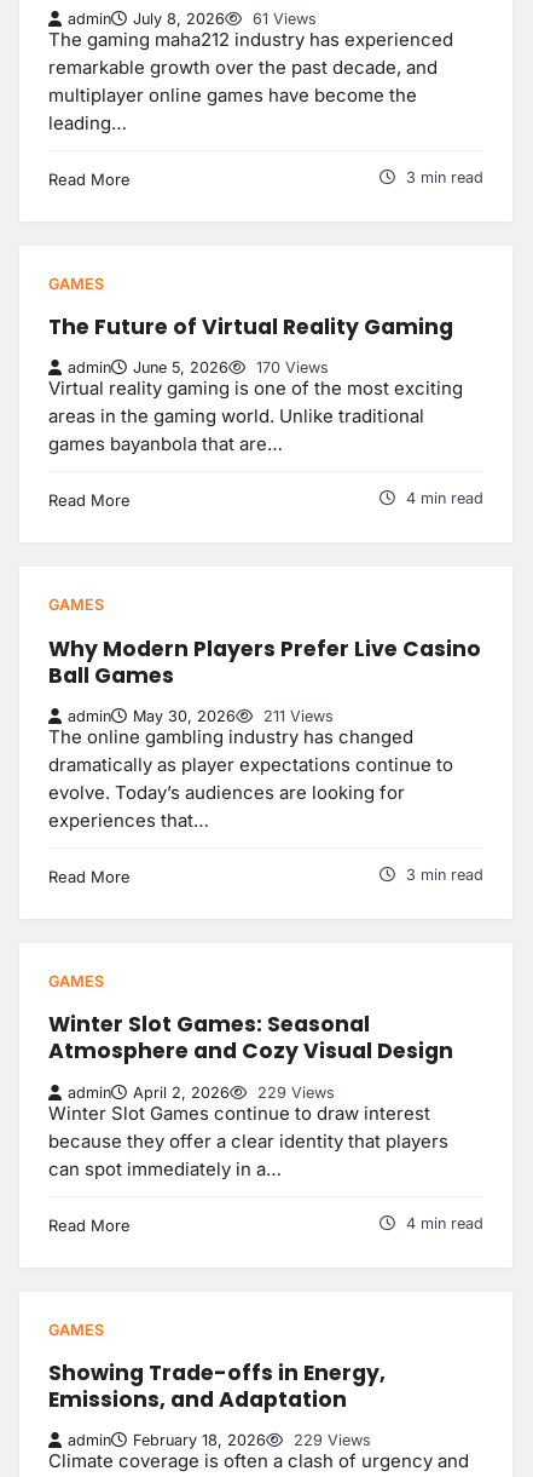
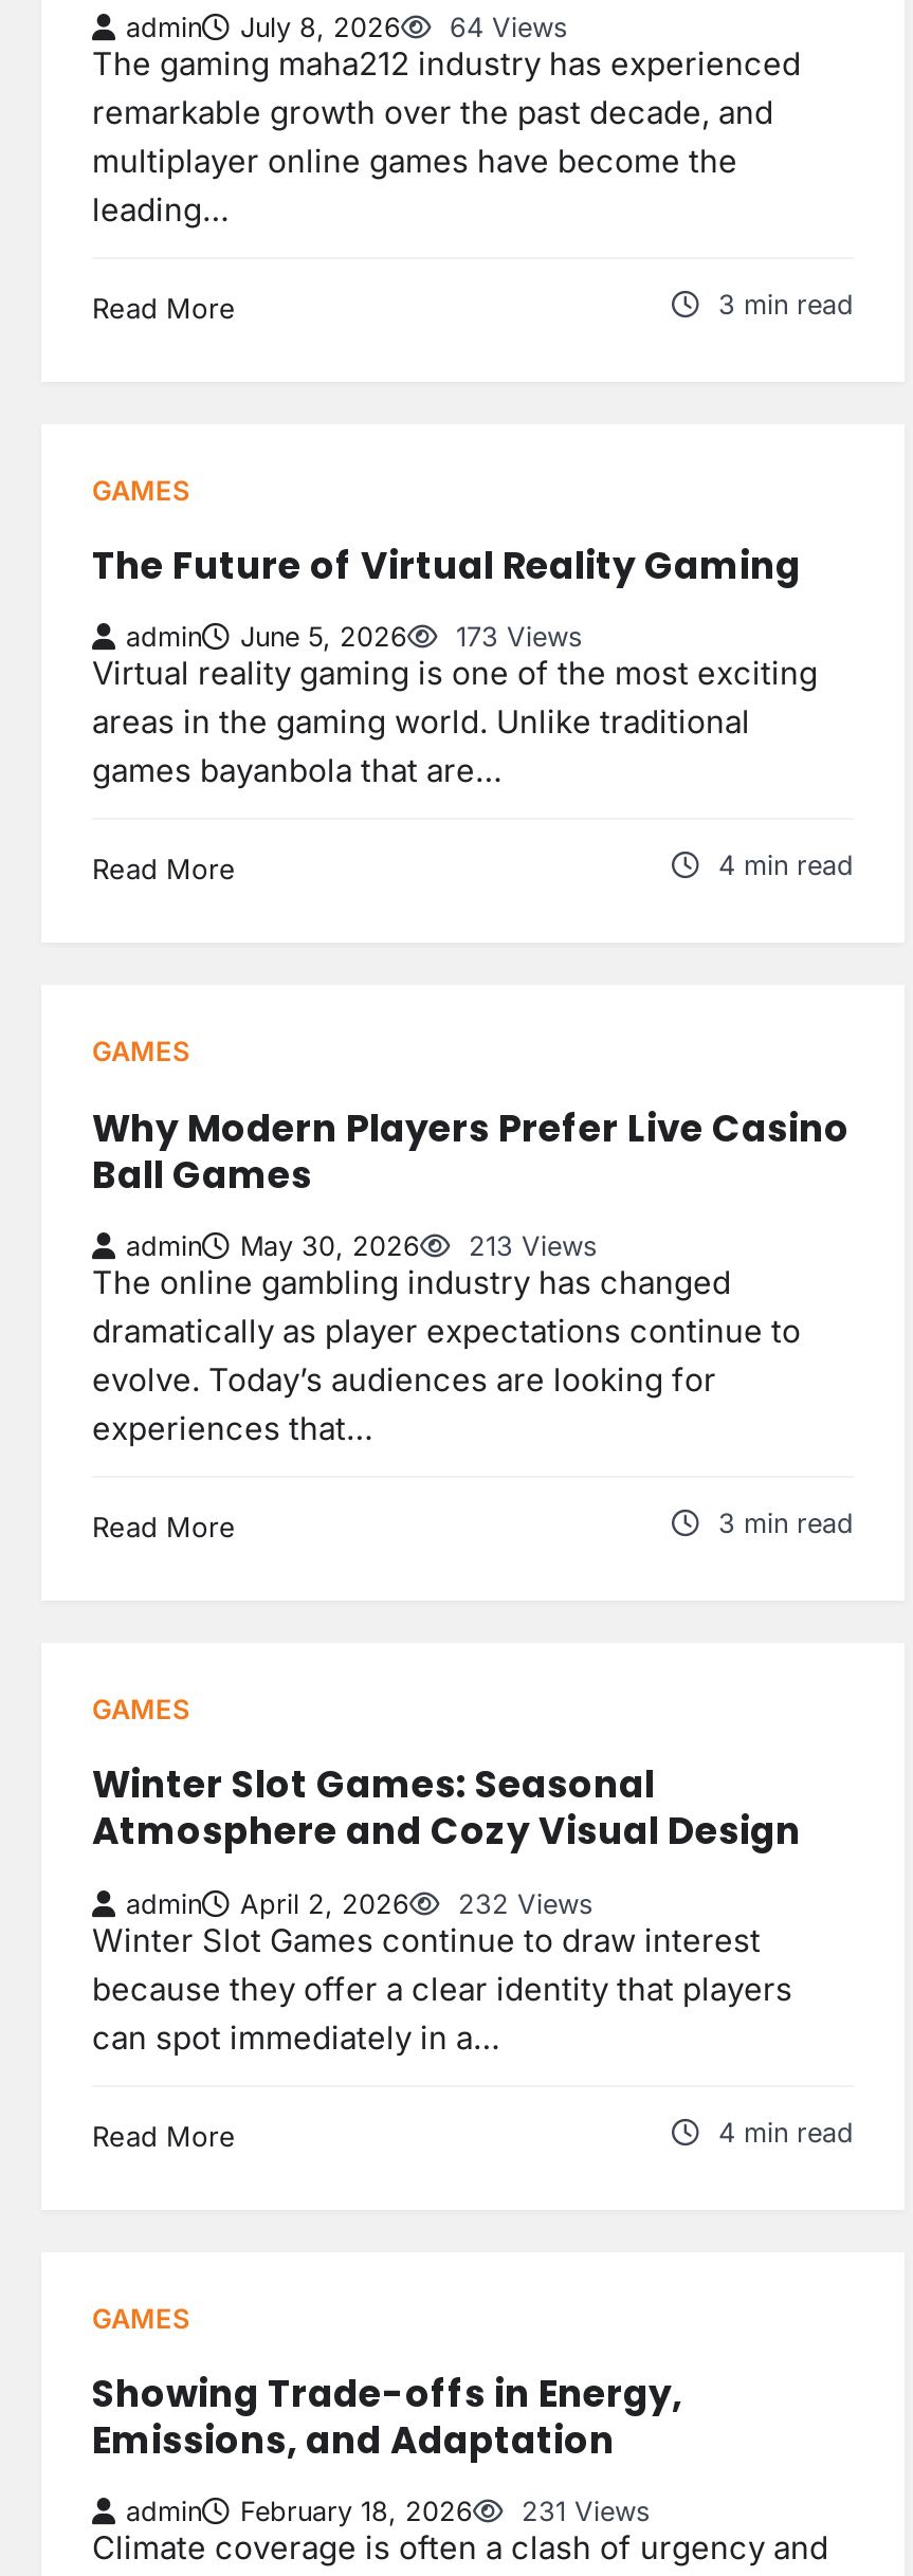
- admin July 8, 2026 61 Views
+ admin July 8, 2026 64 Views

- admin June 5, 2026 170 Views
+ admin June 5, 2026 173 Views

- admin May 30, 2026 211 Views
+ admin May 30, 2026 213 Views

- admin April 2, 2026 229 Views
+ admin April 2, 2026 232 Views

- admin February 18, 2026 229 Views
+ admin February 18, 2026 231 Views
